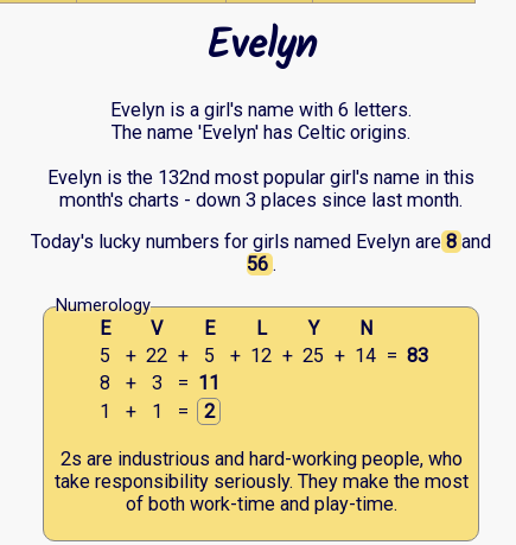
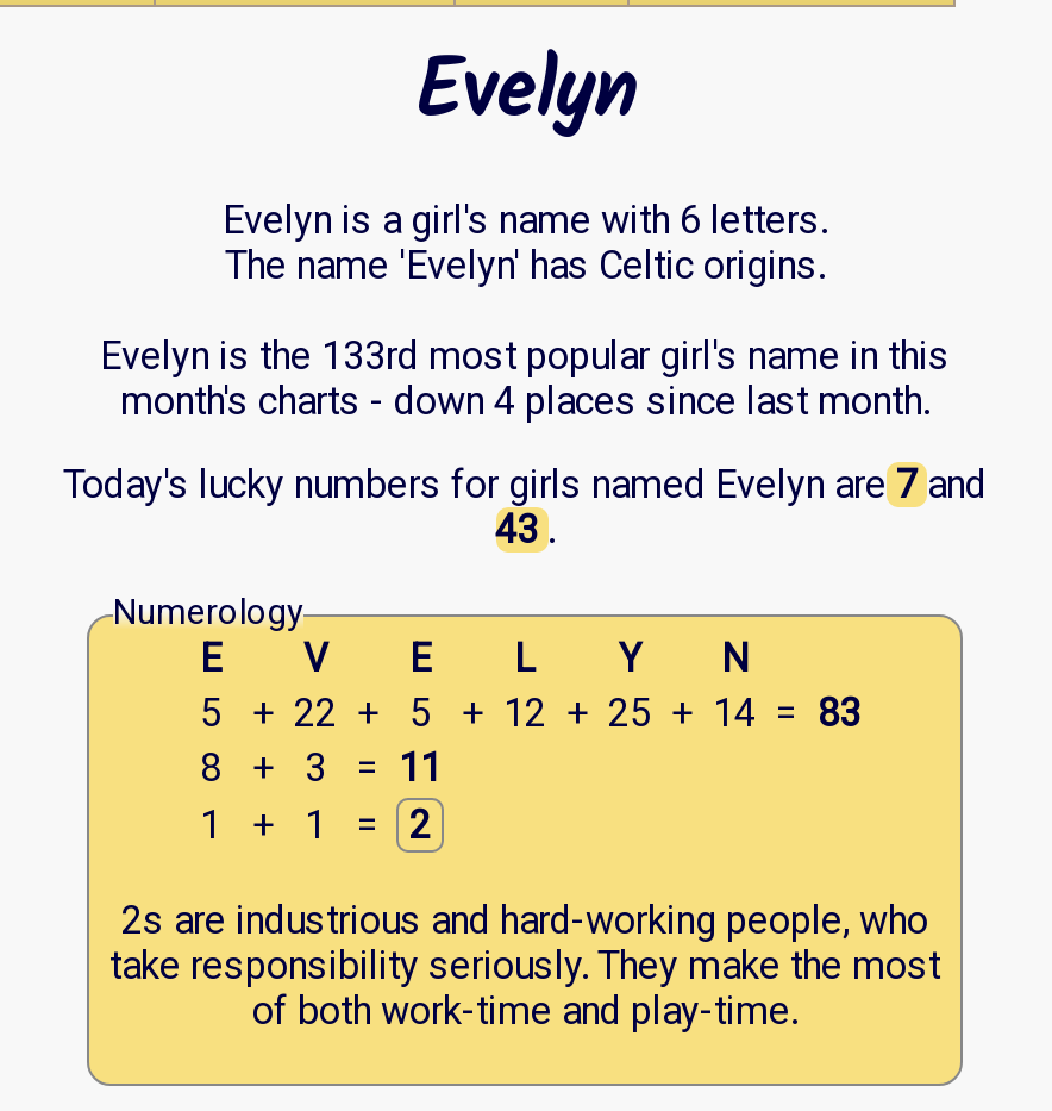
- Evelyn is the 132nd most popular girl's name in this
+ Evelyn is the 133rd most popular girl's name in this

- month's charts - down 3 places since last month.
+ month's charts - down 4 places since last month.

- Today's lucky numbers for girls named Evelyn are 8 and
+ Today's lucky numbers for girls named Evelyn are 7 and

- 56 .
+ 43 .
